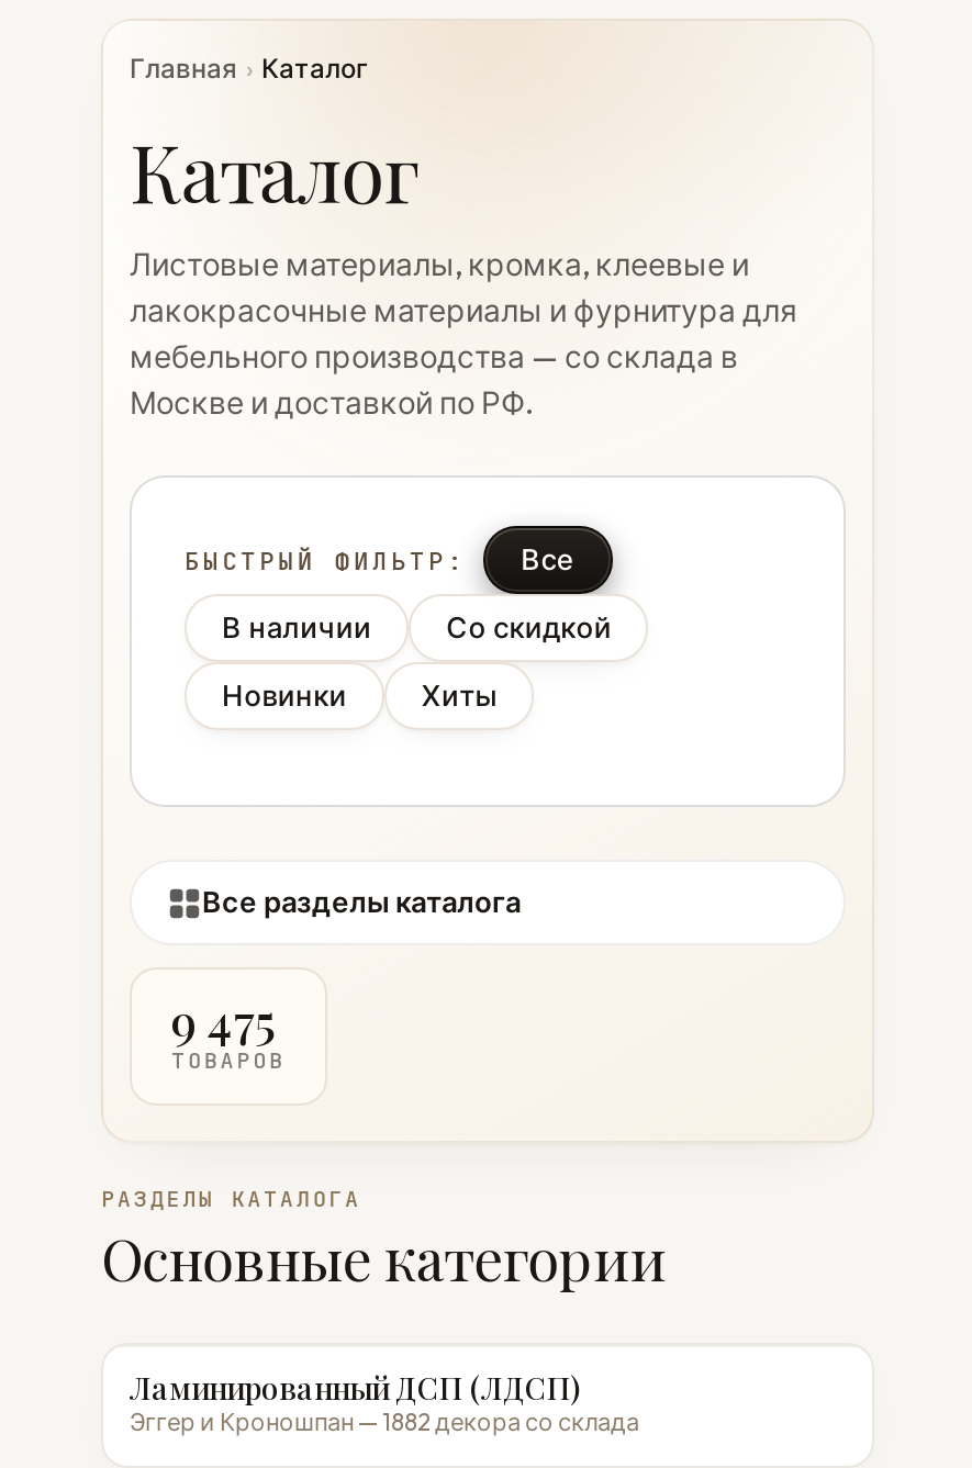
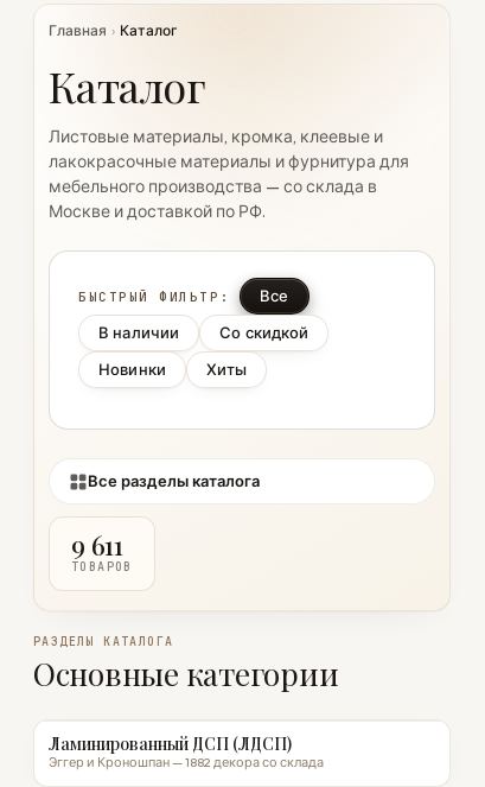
- 9 475
+ 9 611
